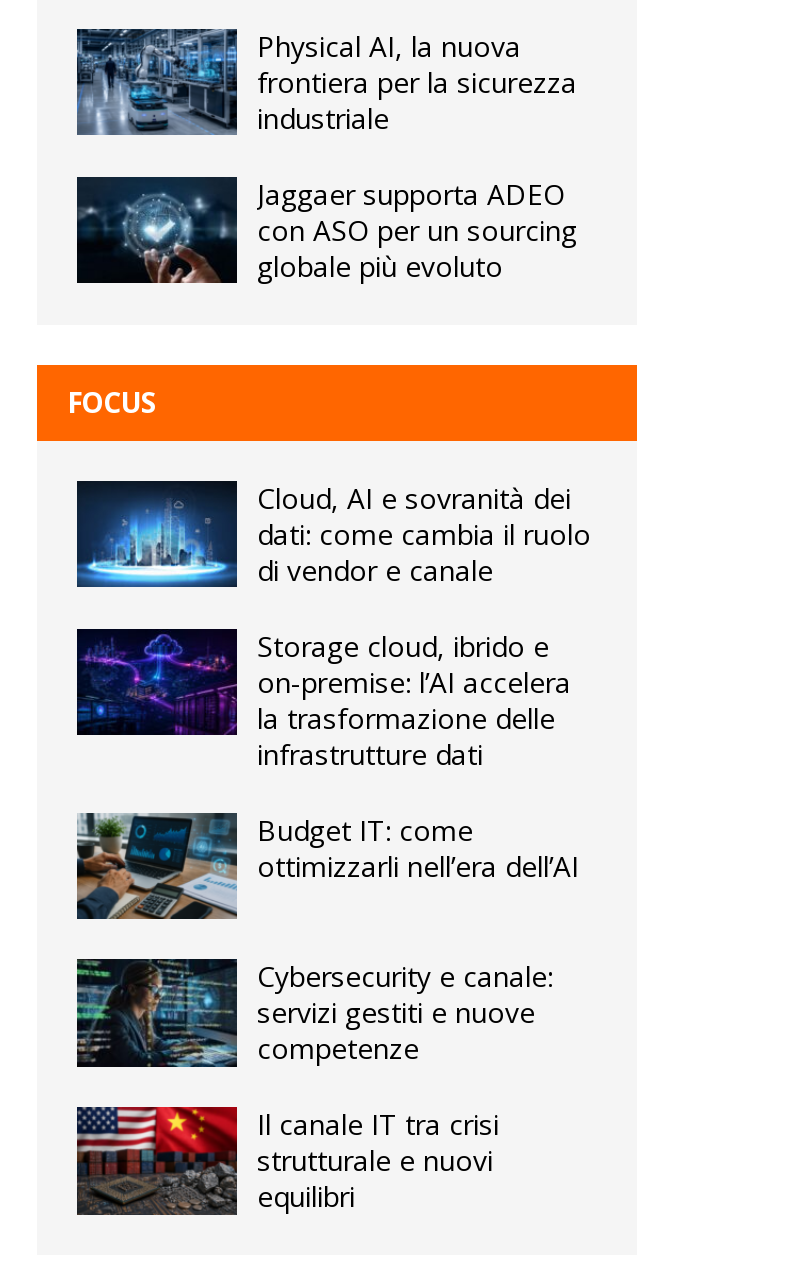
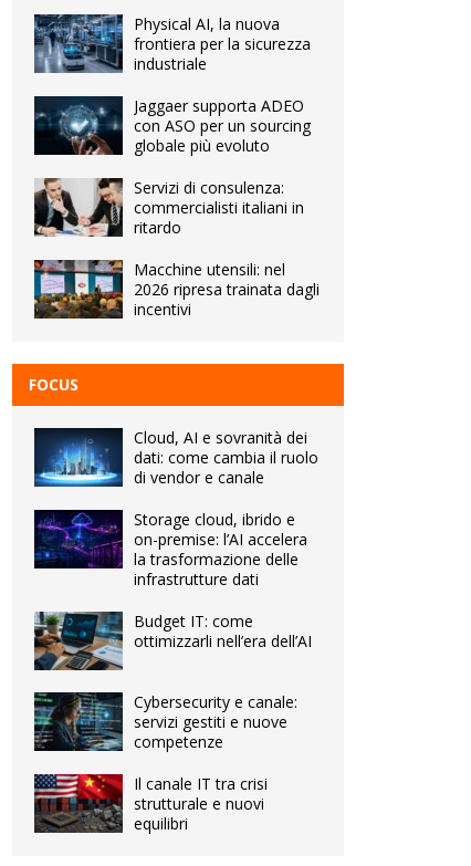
+ [image]
+ Servizi di consulenza:
+ commercialisti italiani in
+ ritardo
+ Macchine utensili: nel
+ 2026 ripresa trainata dagli
+ incentivi

+ [image]
